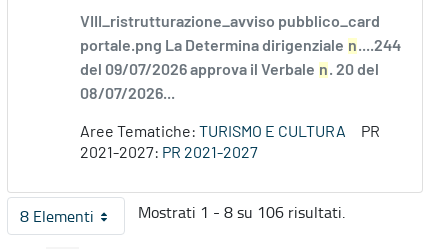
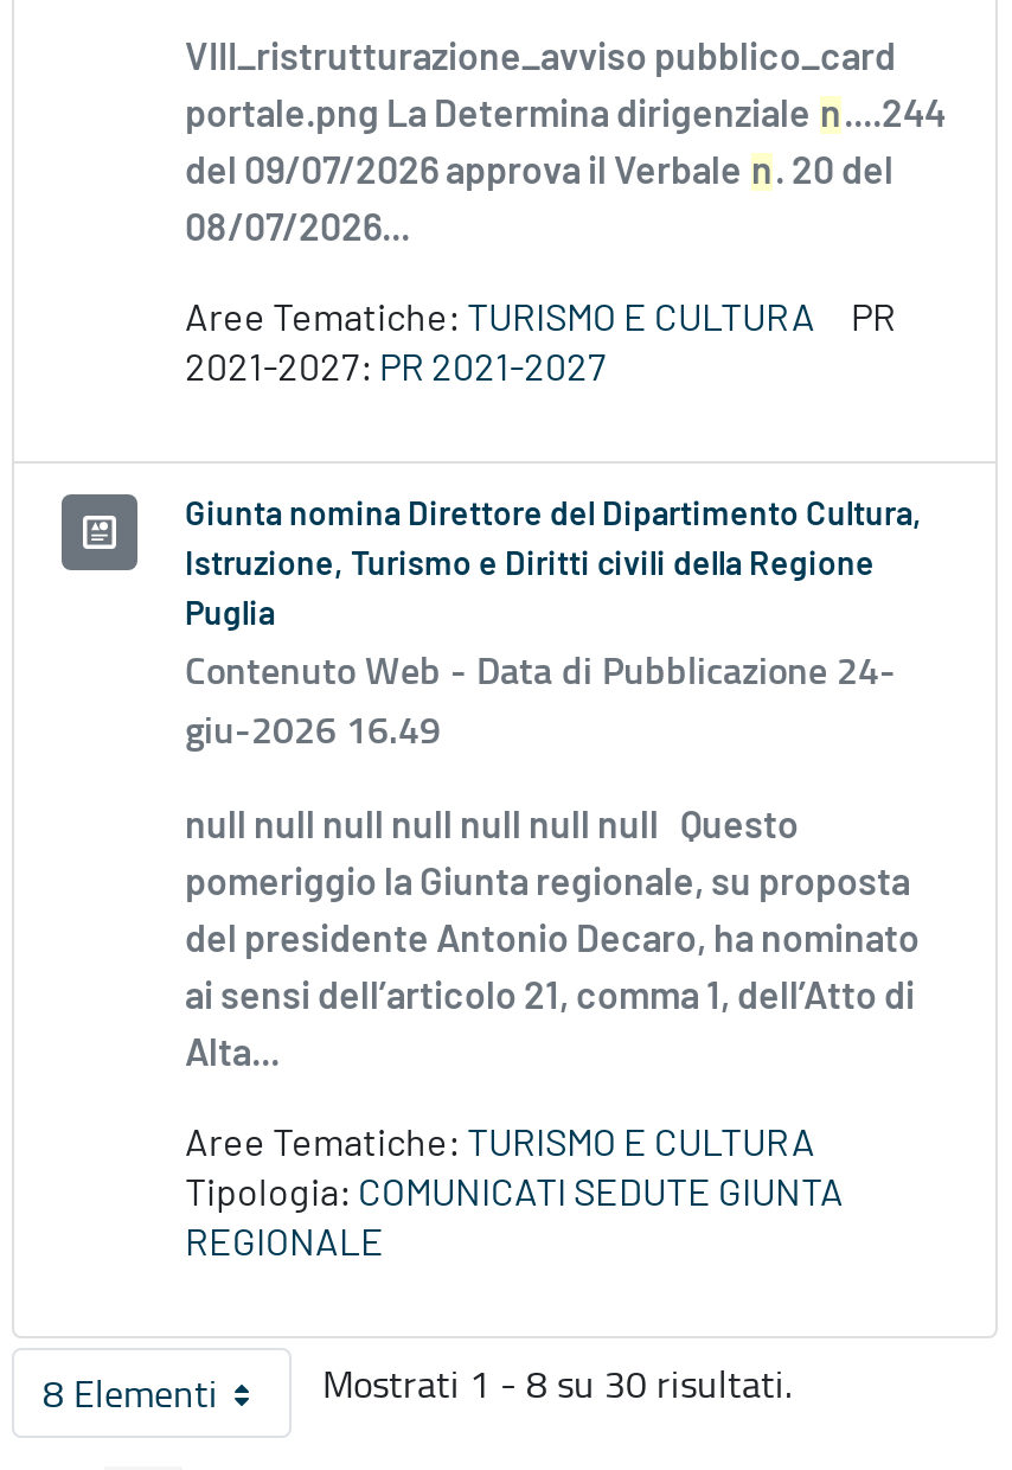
+ [image]
+ Giunta nomina Direttore del Dipartimento Cultura,
+ Istruzione, Turismo e Diritti civili della Regione
+ Puglia
+ Contenuto Web - Data di Pubblicazione 24-
+ giu-2026 16.49
+ null null null null null null null Questo
+ pomeriggio la Giunta regionale, su proposta
+ del presidente Antonio Decaro, ha nominato
+ ai sensi dell’articolo 21, comma 1, dell’Atto di
+ Alta...
+ Aree Tematiche: TURISMO E CULTURA
+ Tipologia: COMUNICATI SEDUTE GIUNTA
+ REGIONALE

- Mostrati 1 - 8 su 106 risultati.
+ Mostrati 1 - 8 su 30 risultati.
